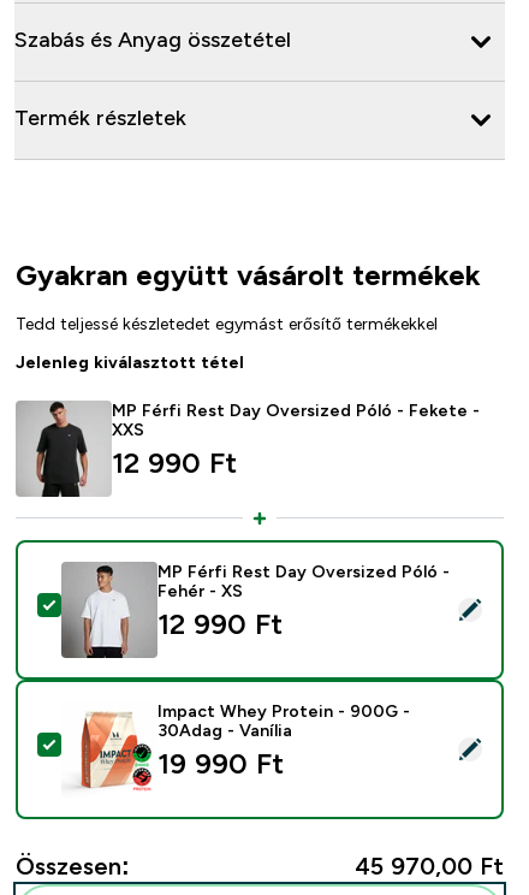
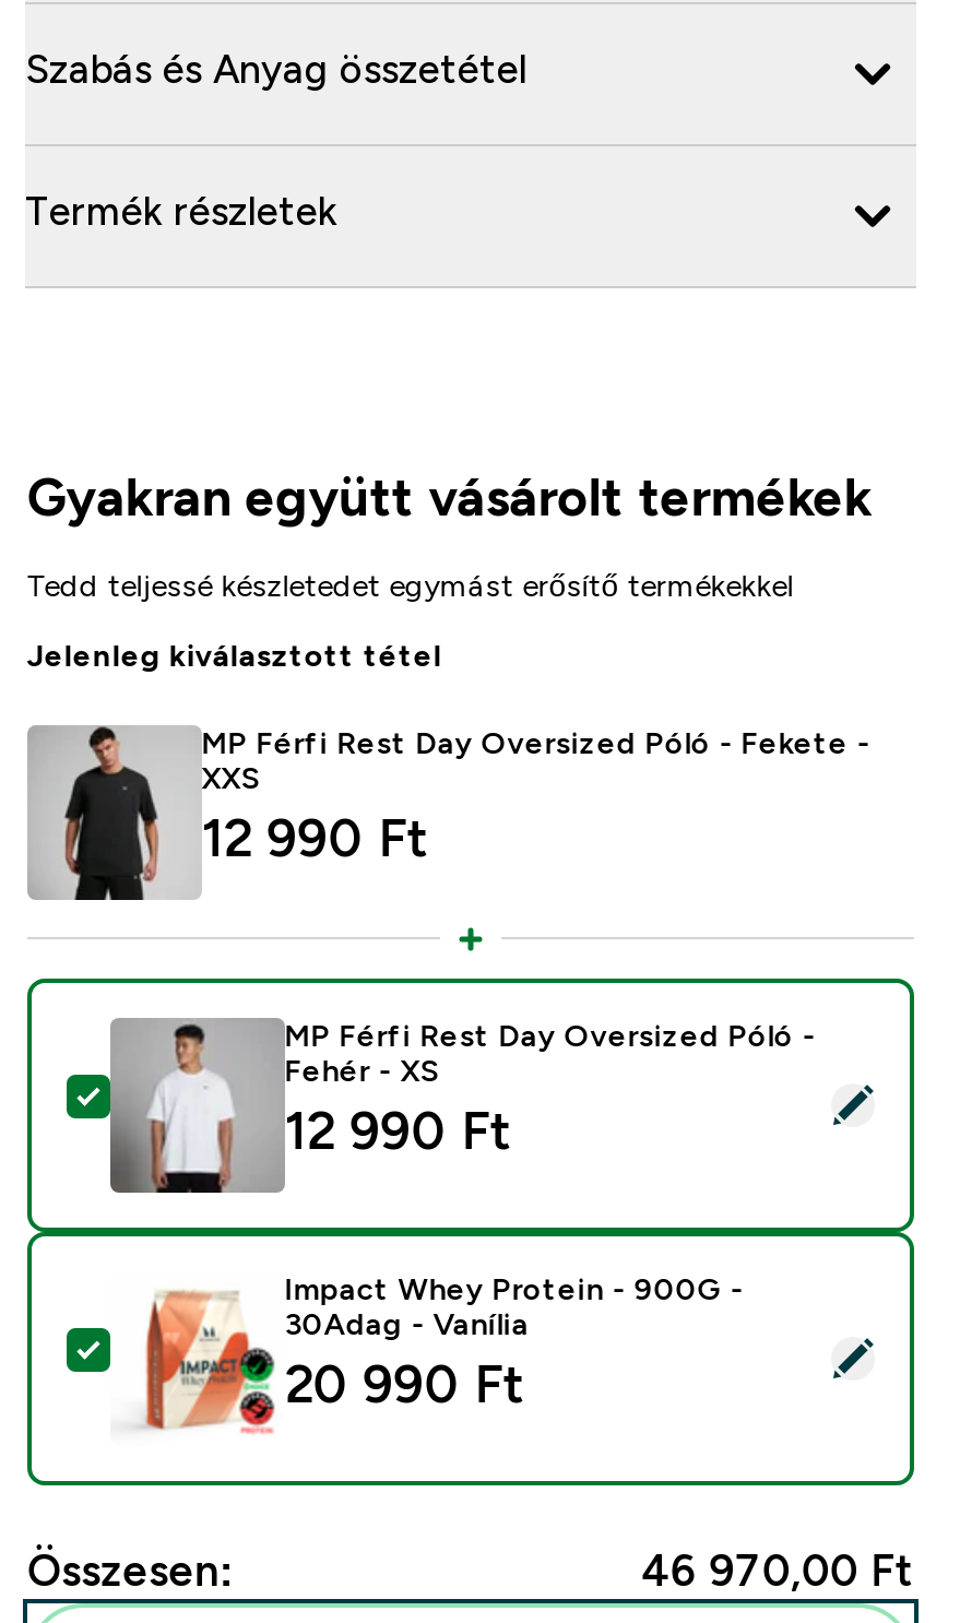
- 19 990 Ft
+ 20 990 Ft

- 45 970,00 Ft
+ 46 970,00 Ft
